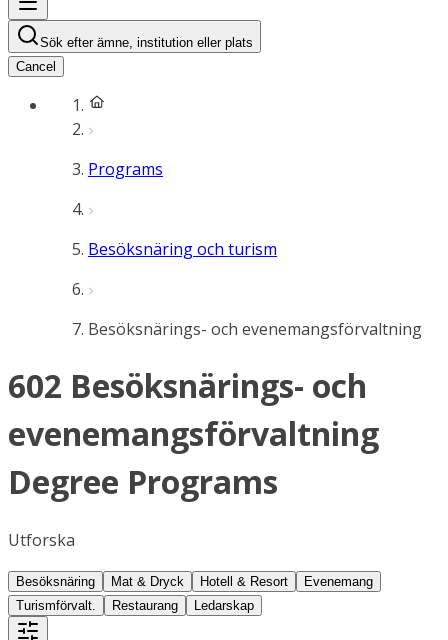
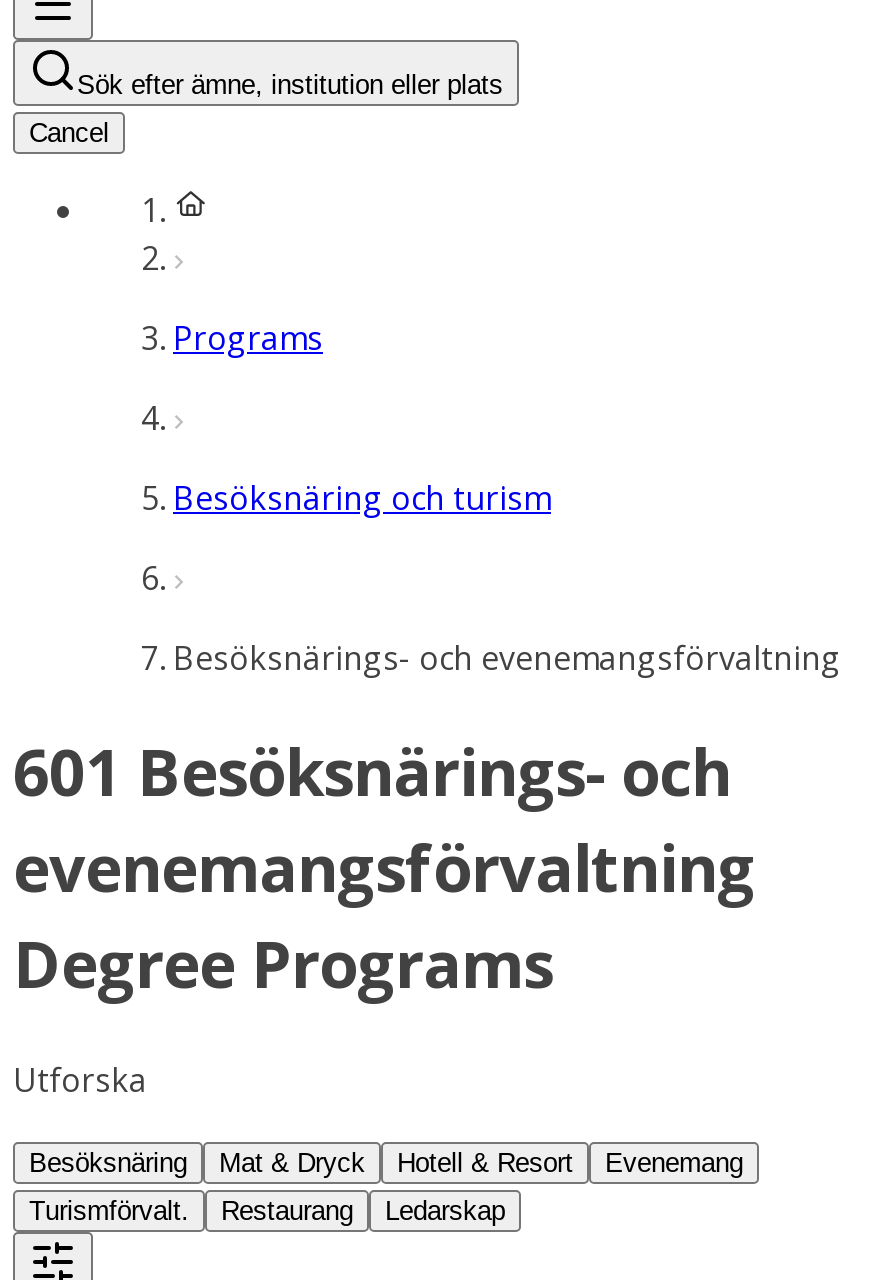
- 602 Besöksnärings- och
+ 601 Besöksnärings- och
